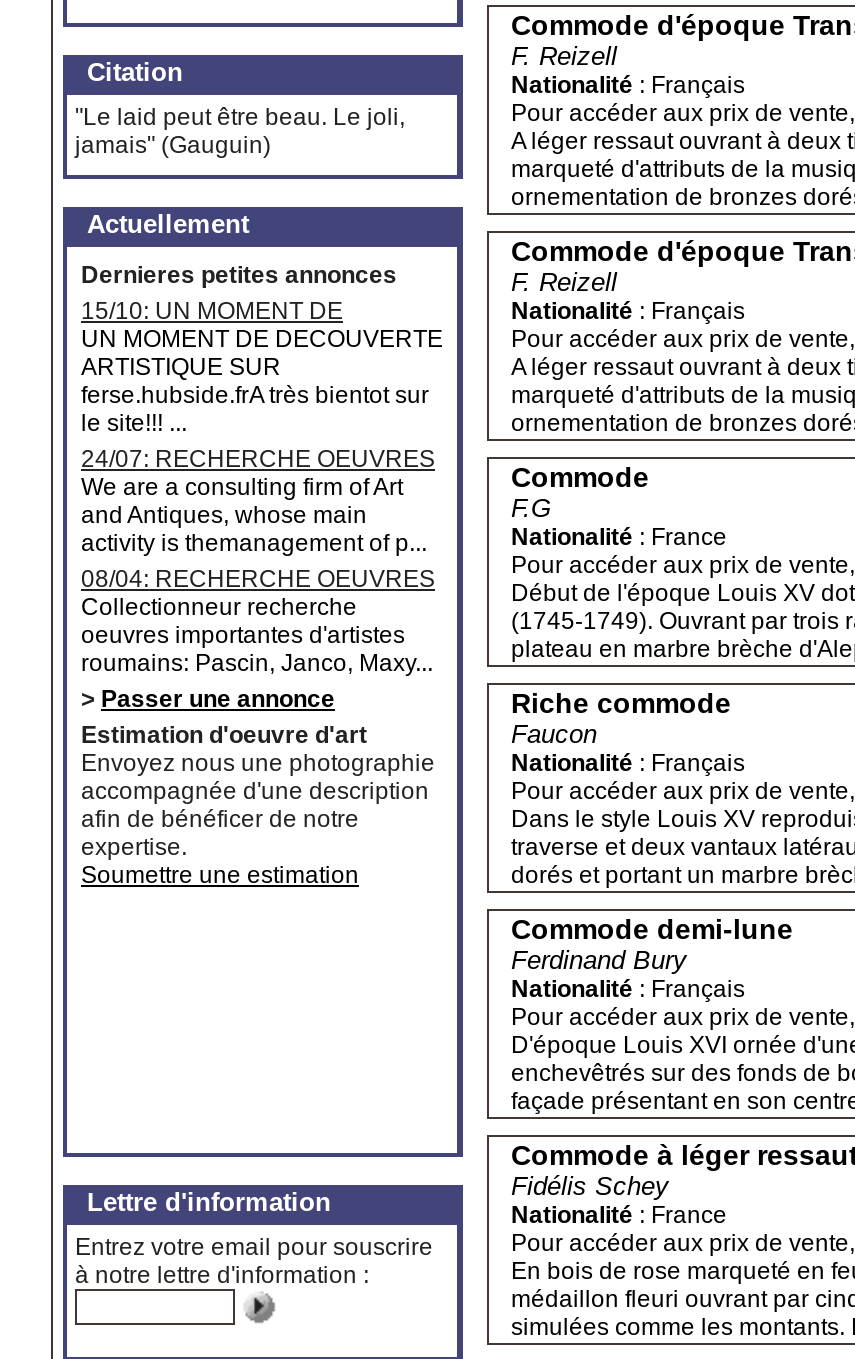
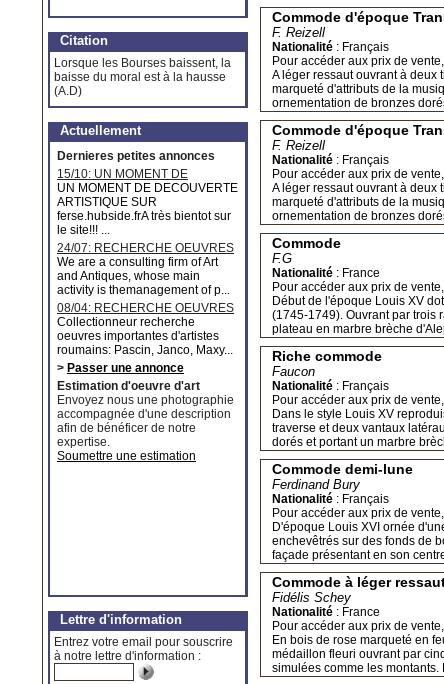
- "Le laid peut être beau. Le joli,
- jamais" (Gauguin)
+ Lorsque les Bourses baissent, la
+ baisse du moral est à la hausse
+ (A.D)
